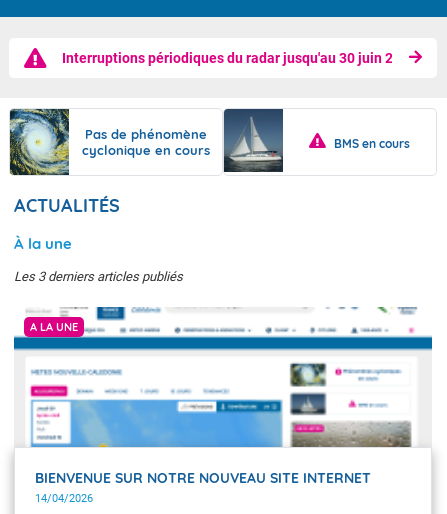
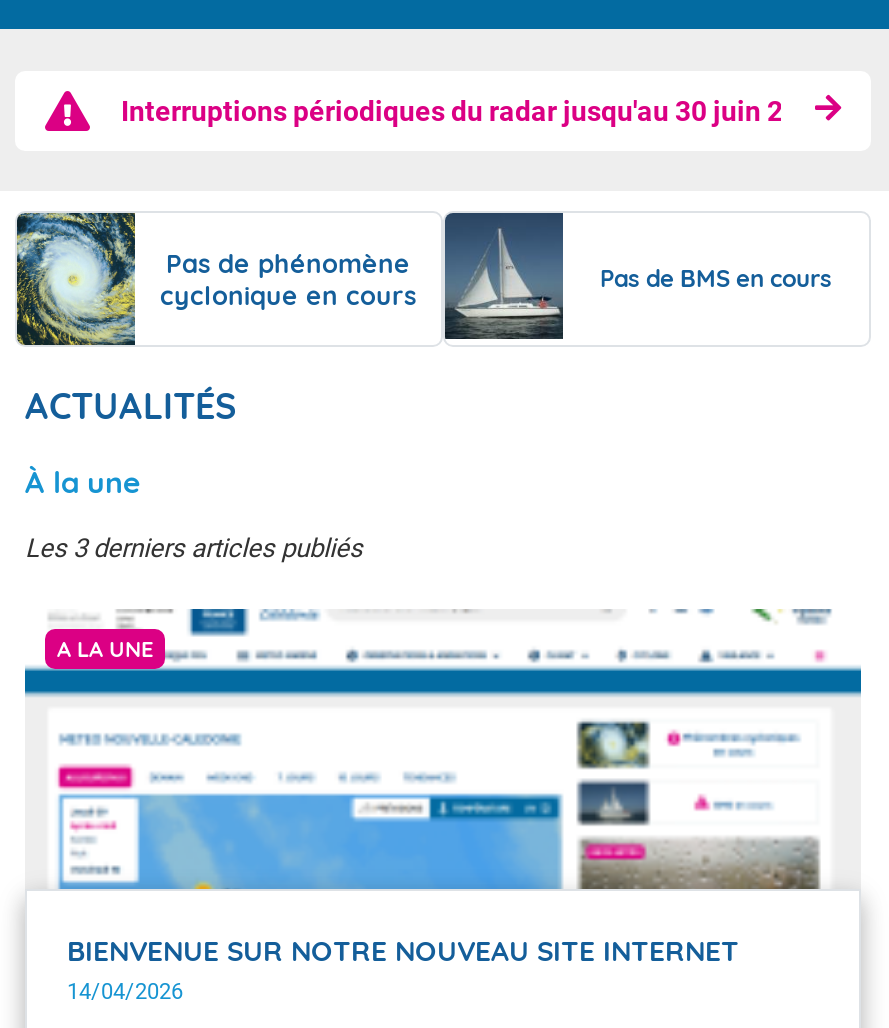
- BMS en cours
+ Pas de BMS en cours
